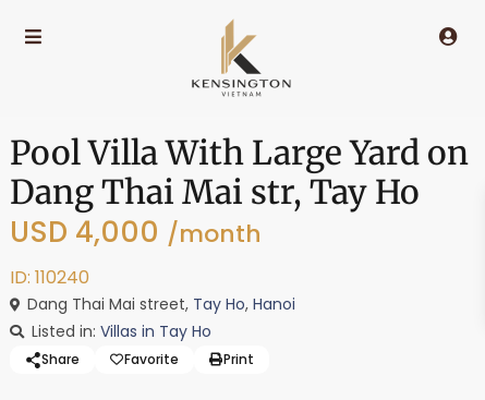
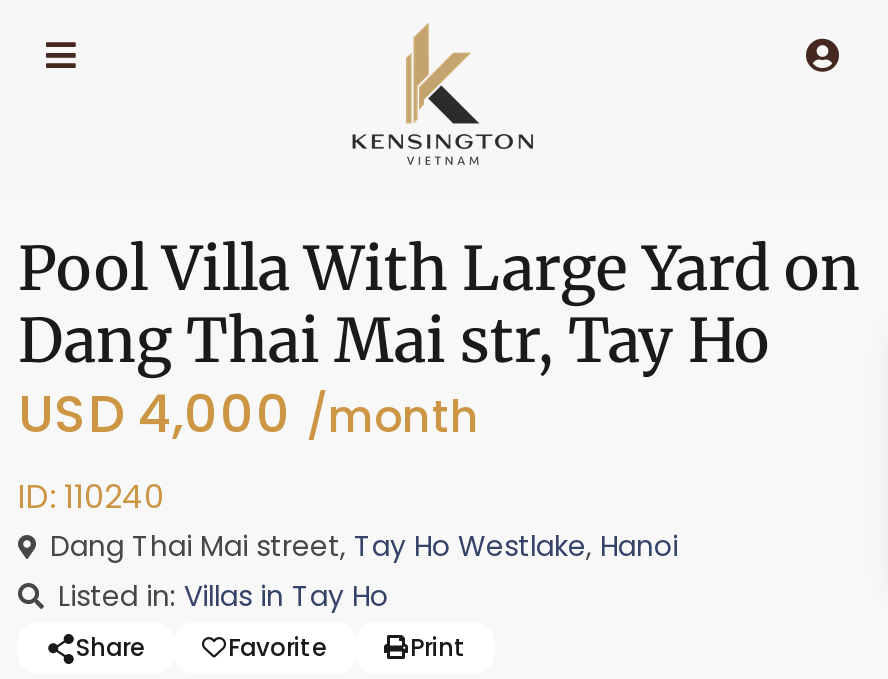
- Dang Thai Mai street, Tay Ho, Hanoi
+ Dang Thai Mai street, Tay Ho Westlake, Hanoi
